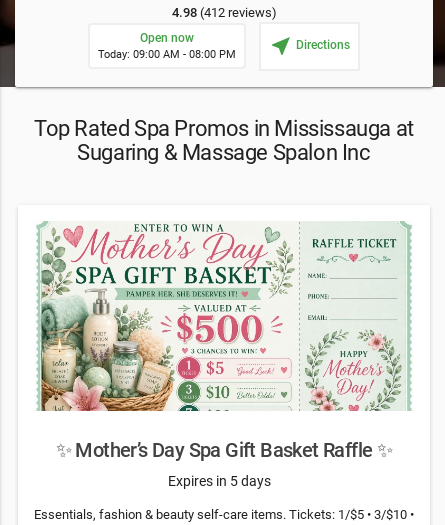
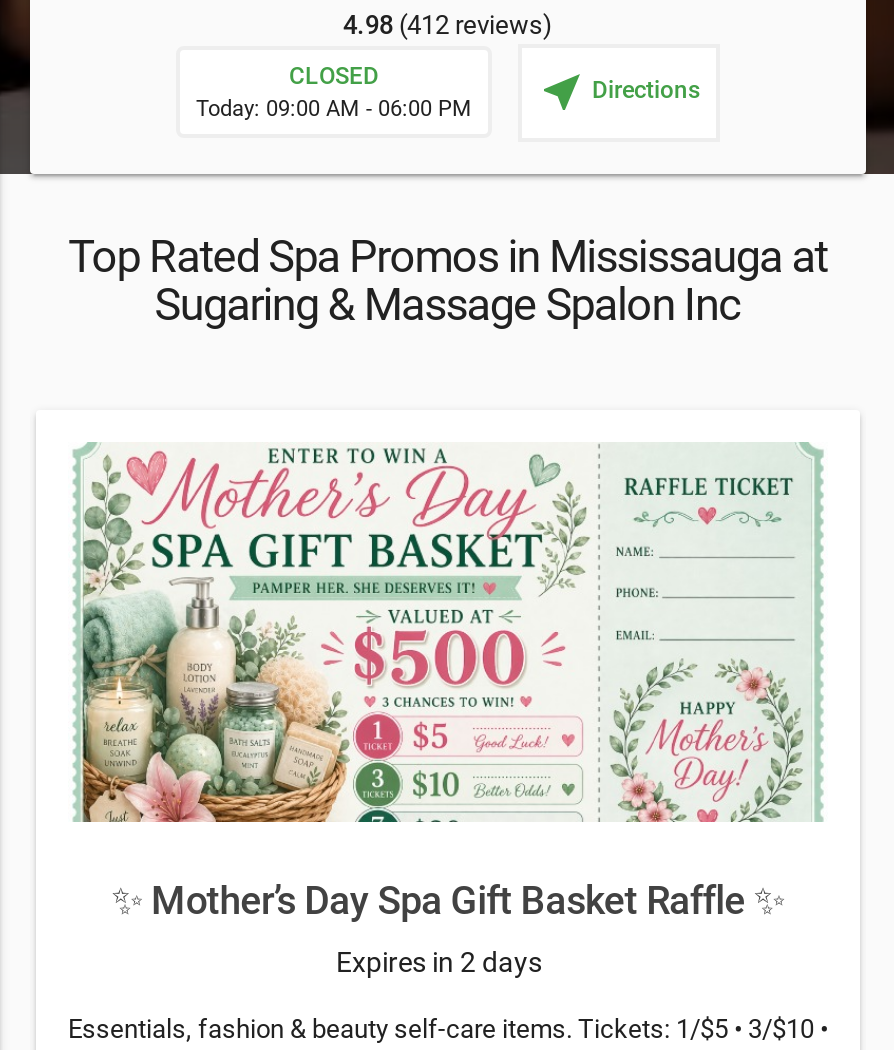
- Open now
- Today: 09:00 AM - 08:00 PM
+ CLOSED
+ Today: 09:00 AM - 06:00 PM

- Expires in 5 days
+ Expires in 2 days
